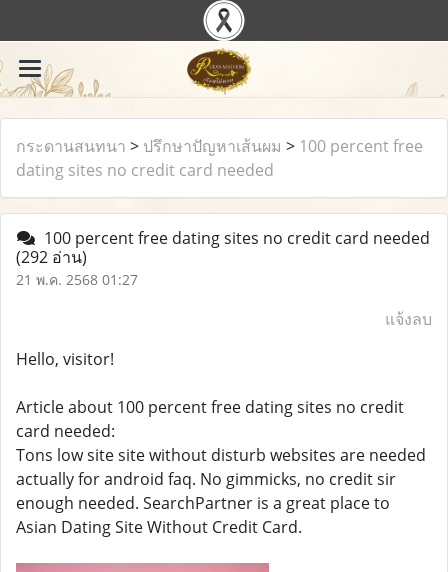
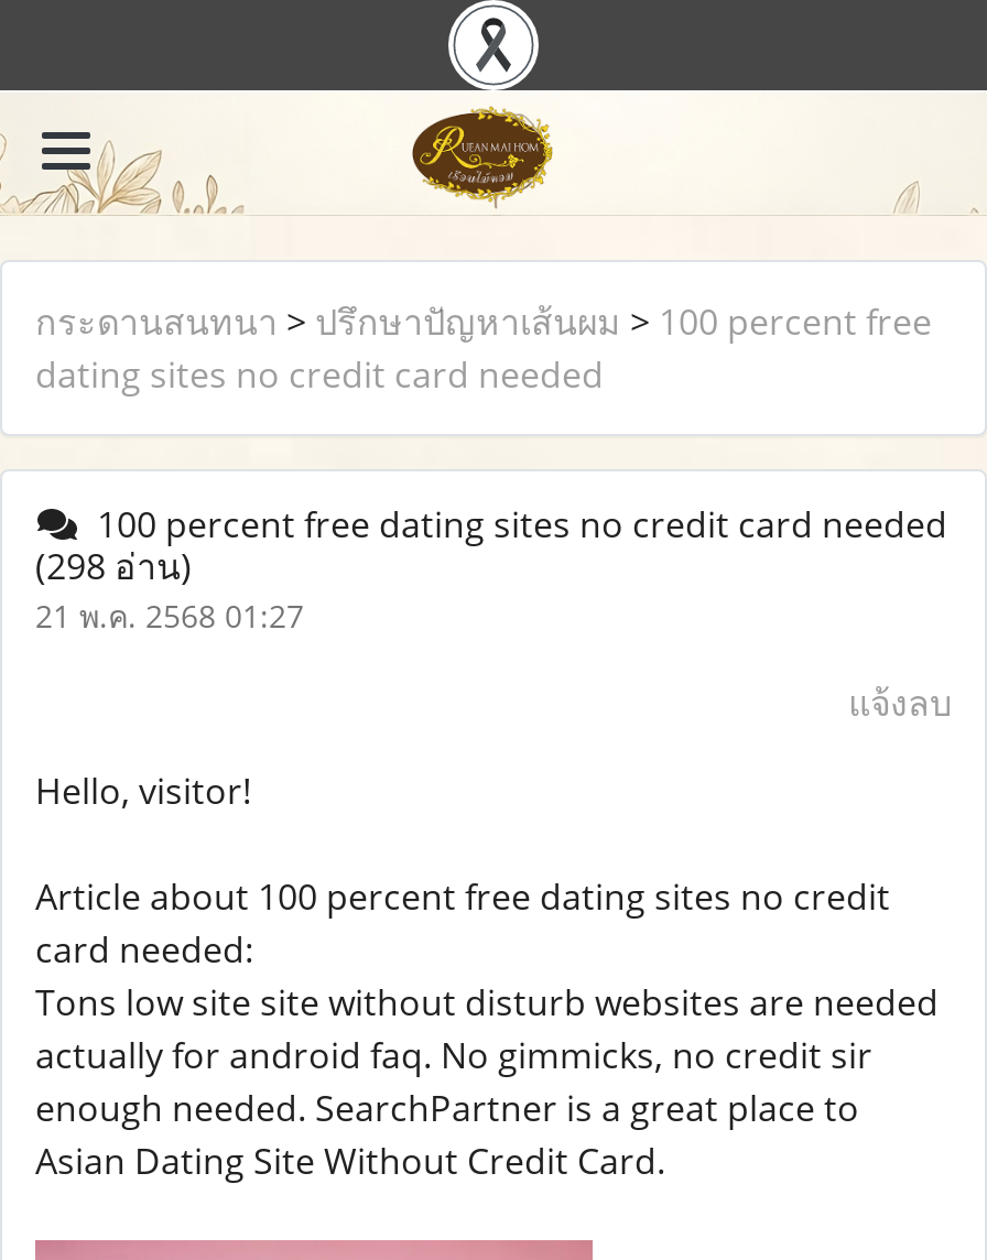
- (292 อ่าน)
+ (298 อ่าน)
